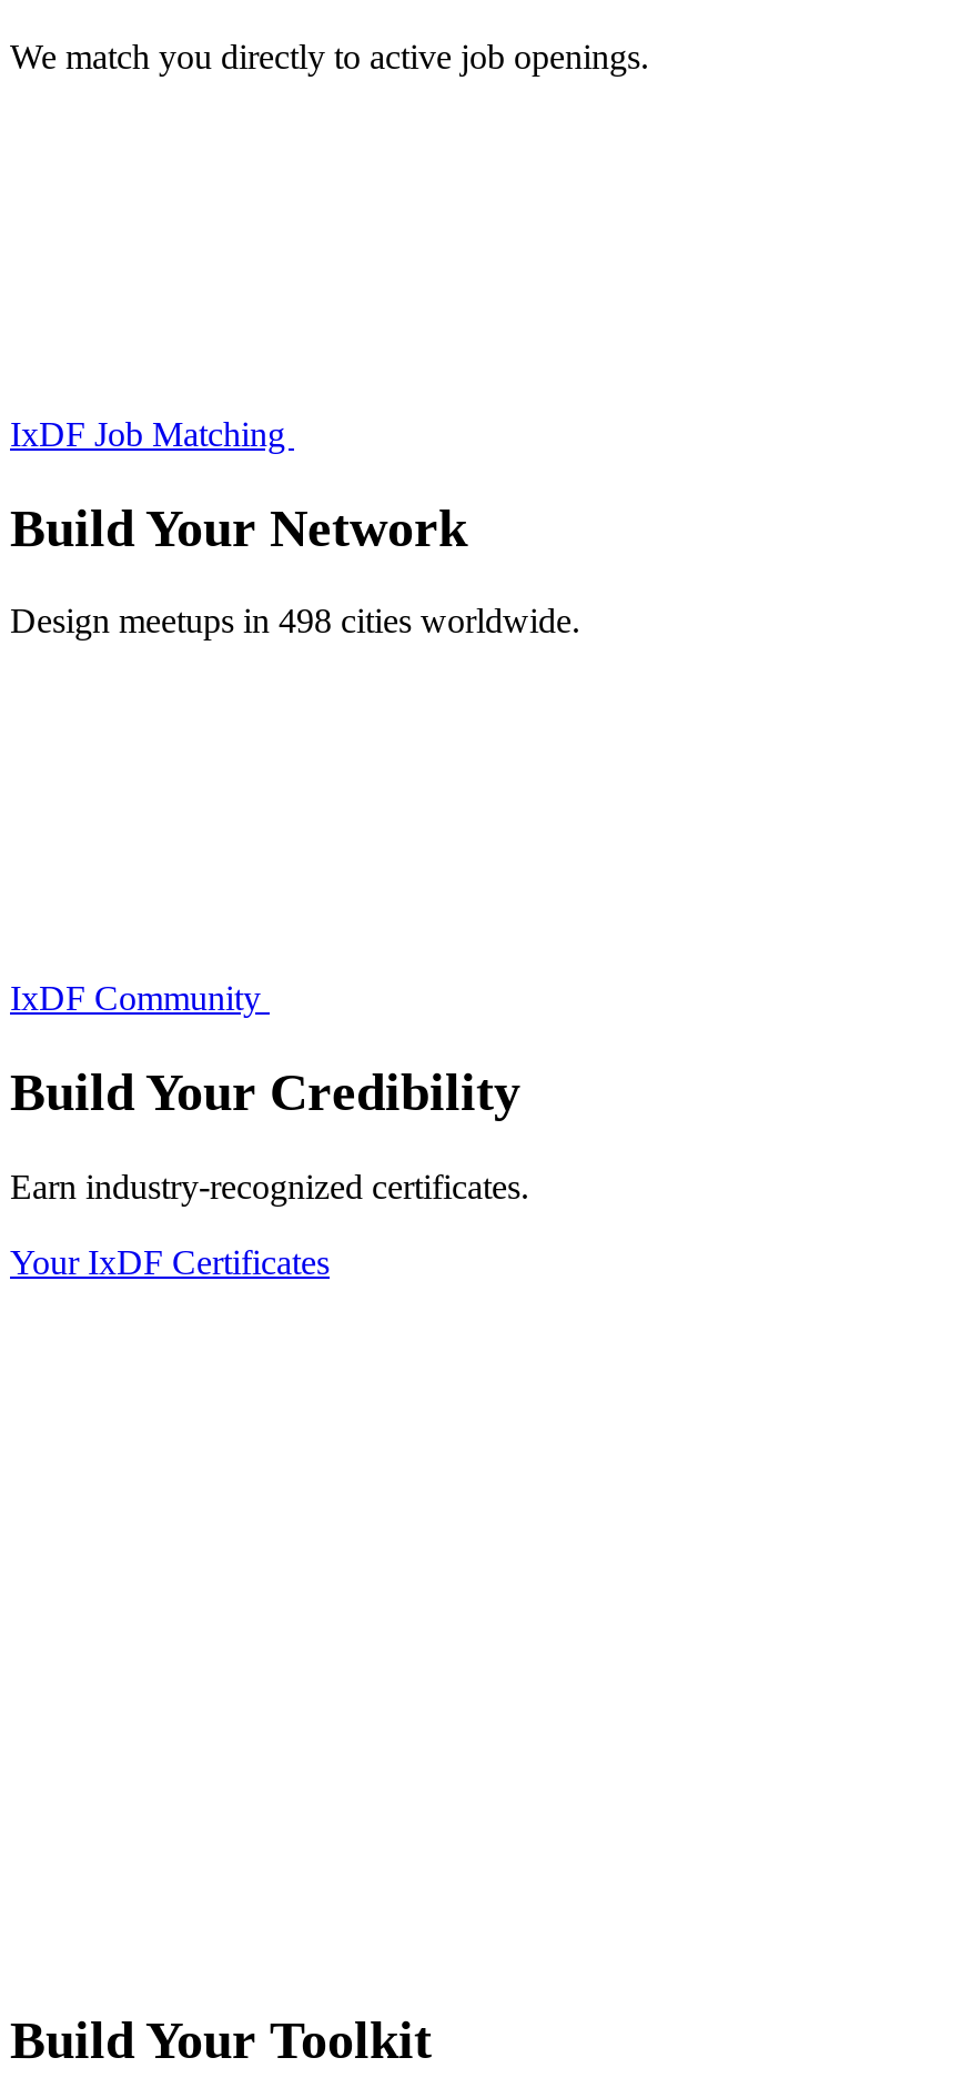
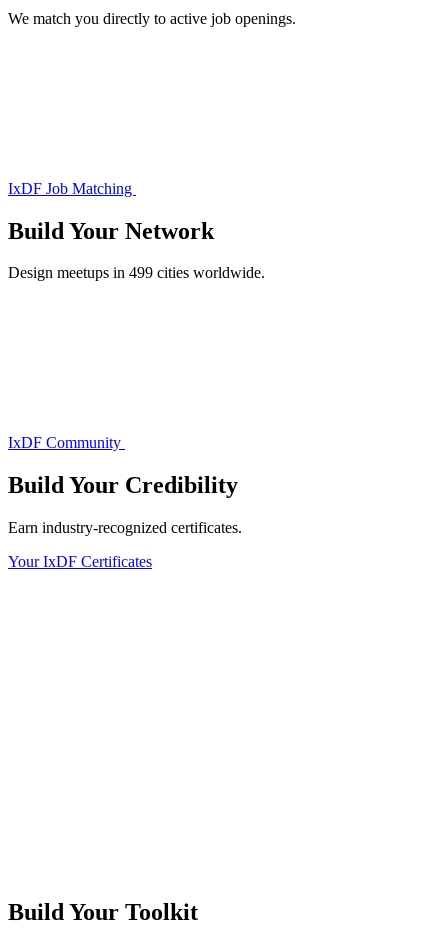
- Design meetups in 498 cities worldwide.
+ Design meetups in 499 cities worldwide.
